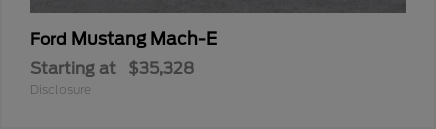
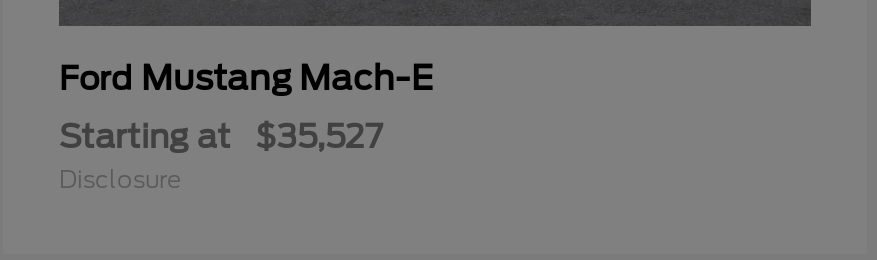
- Starting at $35,328
+ Starting at $35,527
